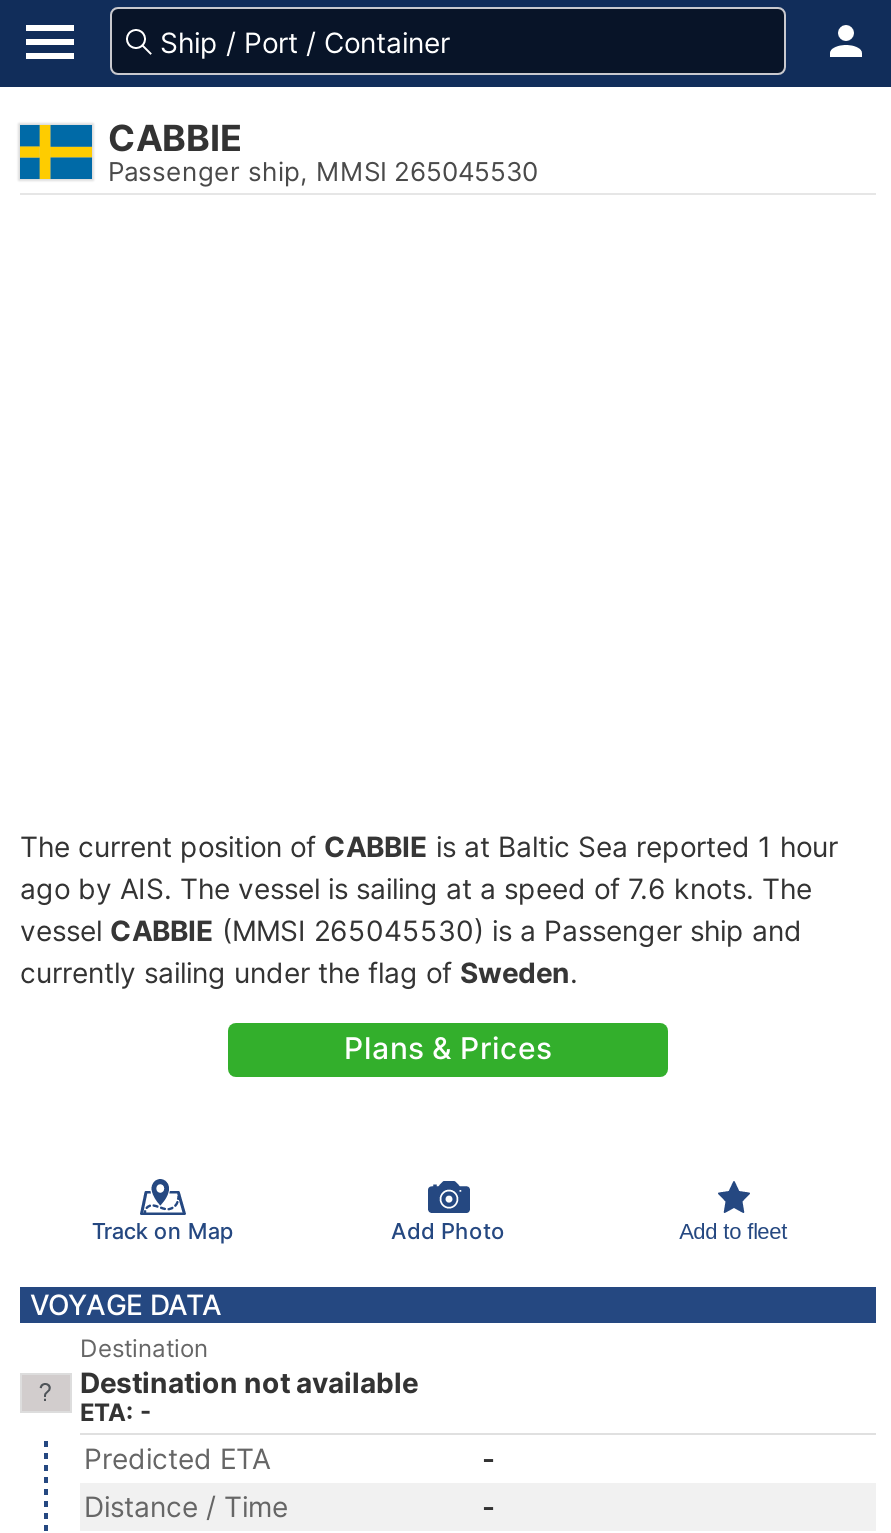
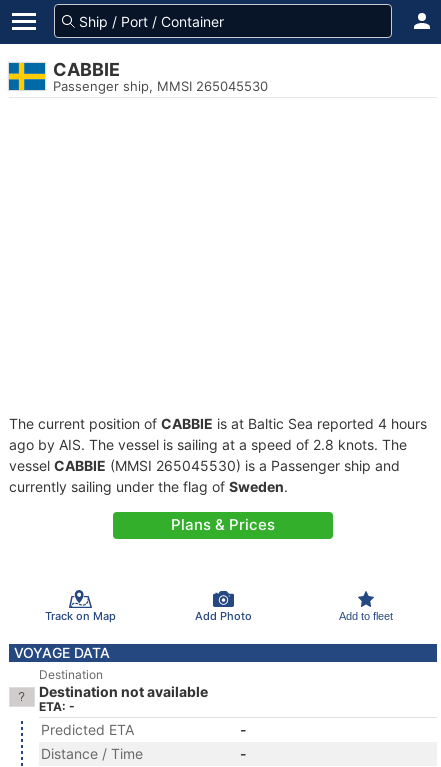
- The current position of CABBIE is at Baltic Sea reported 1 hour
+ The current position of CABBIE is at Baltic Sea reported 4 hours

- ago by AIS. The vessel is sailing at a speed of 7.6 knots. The
+ ago by AIS. The vessel is sailing at a speed of 2.8 knots. The
